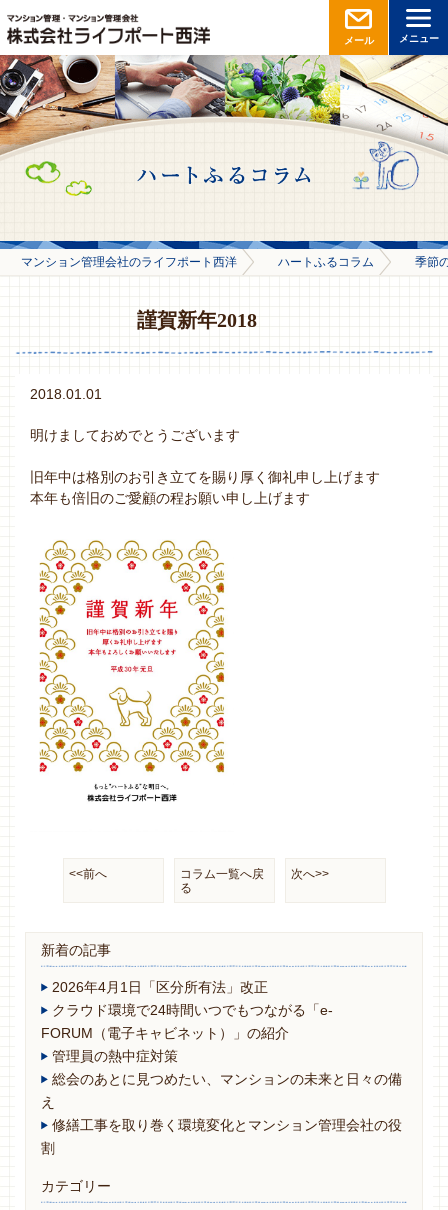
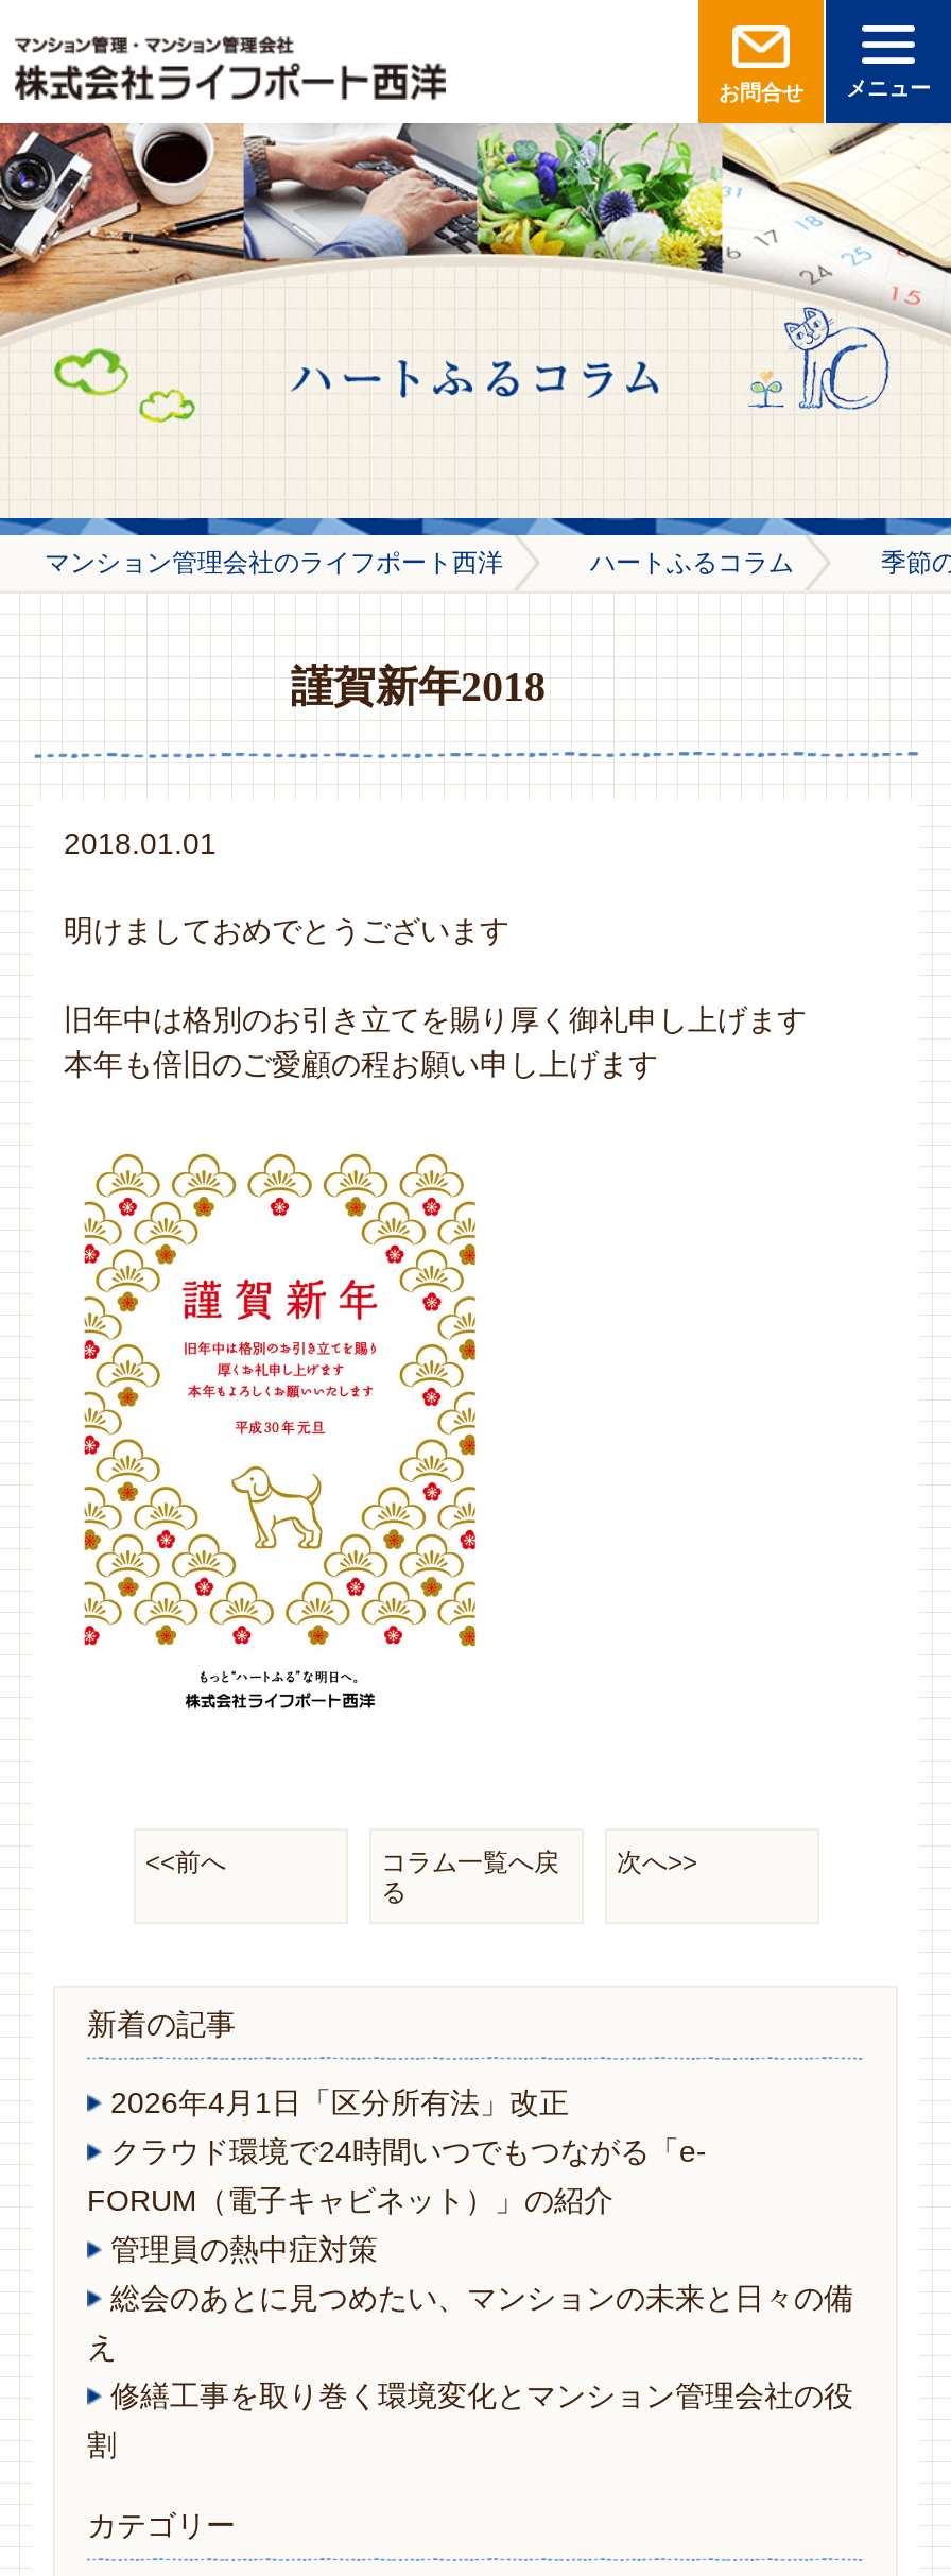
- メール
+ お問合せ
